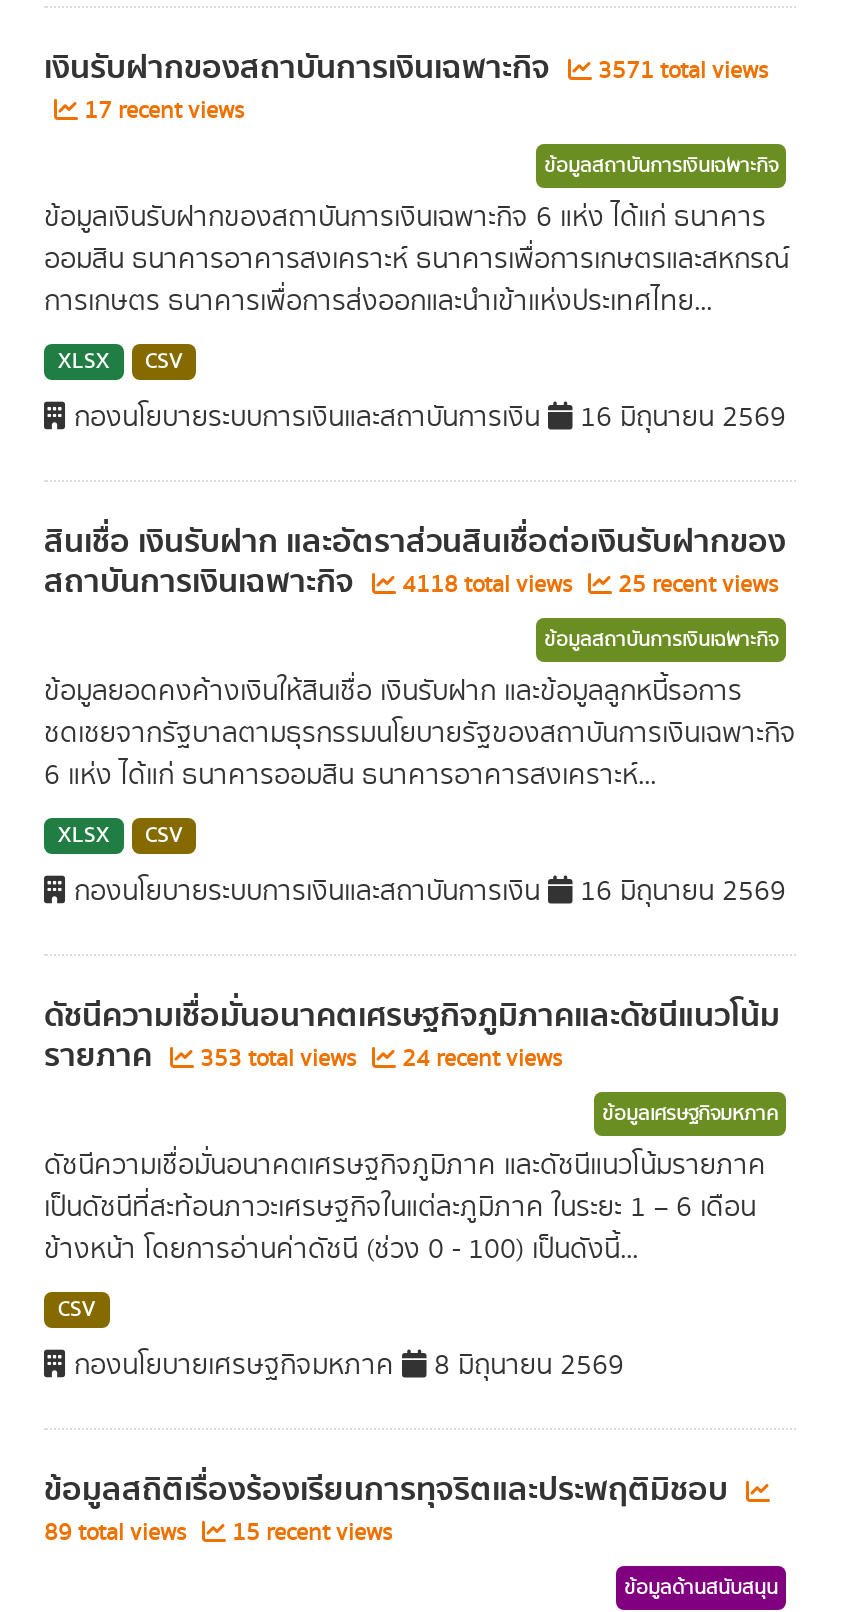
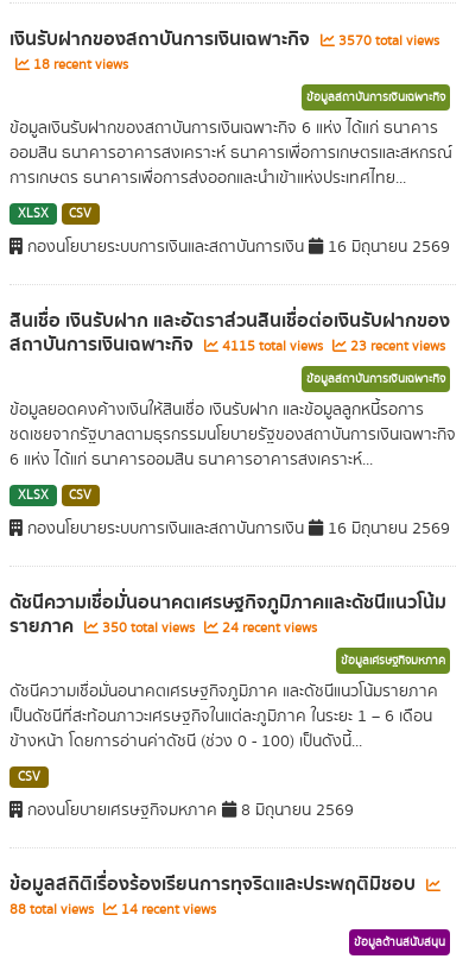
- เงินรับฝากของสถาบันการเงินเฉพาะกิจ 3571 total views
+ เงินรับฝากของสถาบันการเงินเฉพาะกิจ 3570 total views

- 17 recent views
+ 18 recent views

- 4118 total views
+ 4115 total views

- 25 recent views
+ 23 recent views

- รายภาค 353 total views 24 recent views
+ รายภาค 350 total views 24 recent views

- 89 total views
+ 88 total views

- 15 recent views
+ 14 recent views
